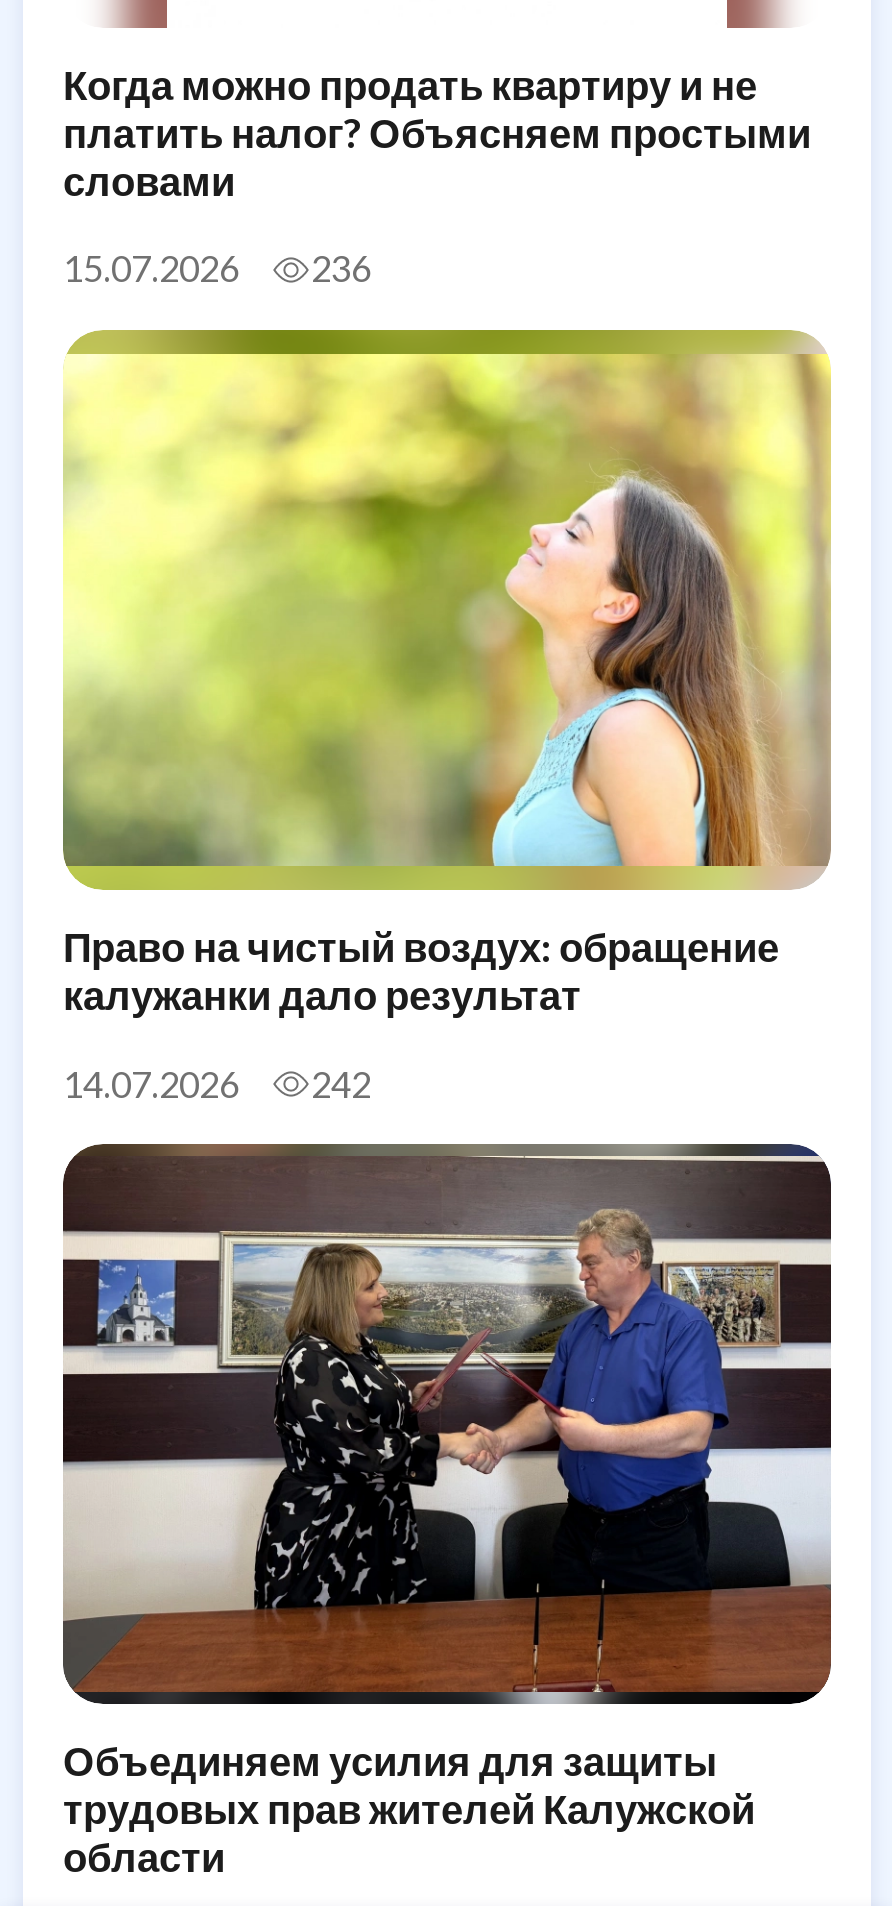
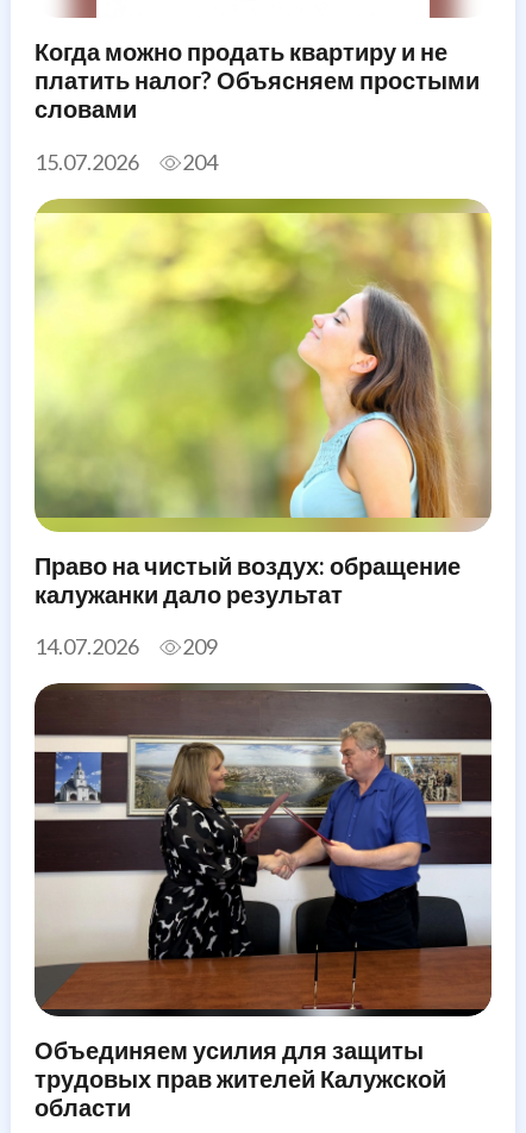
- 15.07.2026 236
+ 15.07.2026 204

- 14.07.2026 242
+ 14.07.2026 209
